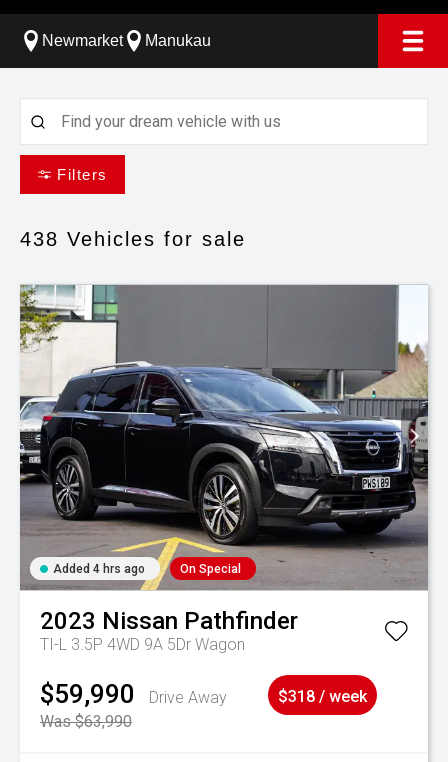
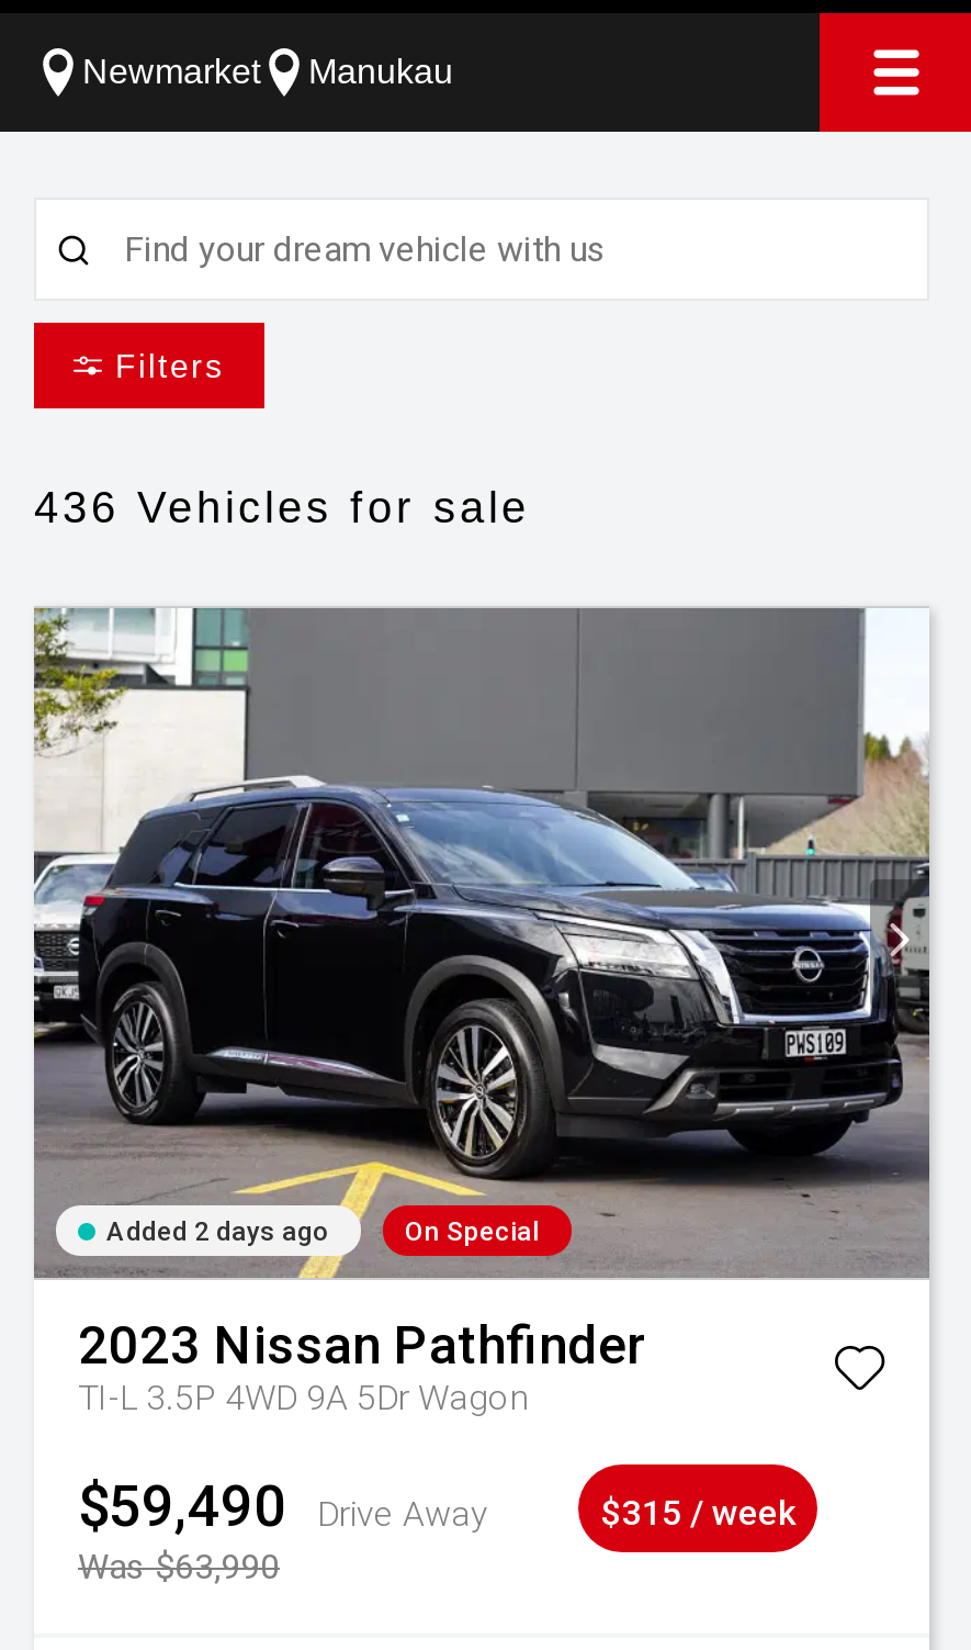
- 438 Vehicles for sale
+ 436 Vehicles for sale

- Added 4 hrs ago
+ Added 2 days ago

- $59,990 Drive Away
+ $59,490 Drive Away

- $318 / week
+ $315 / week
